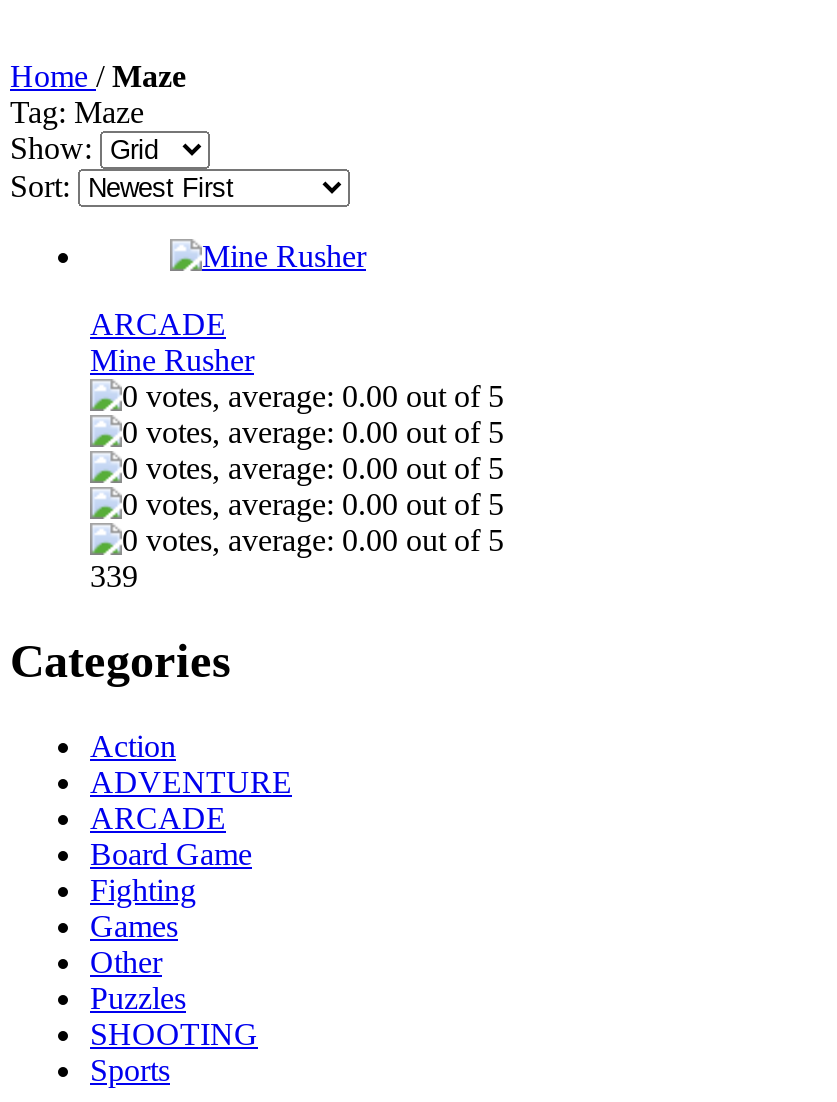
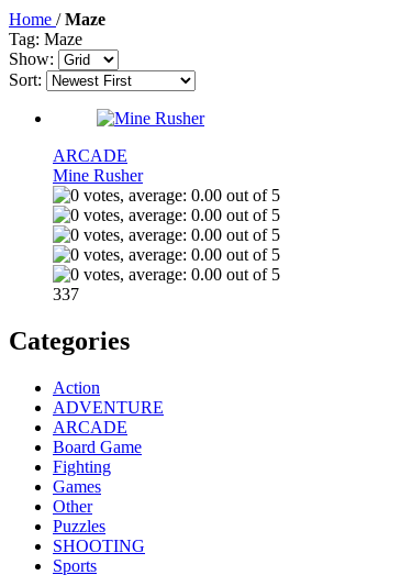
- 339
+ 337
